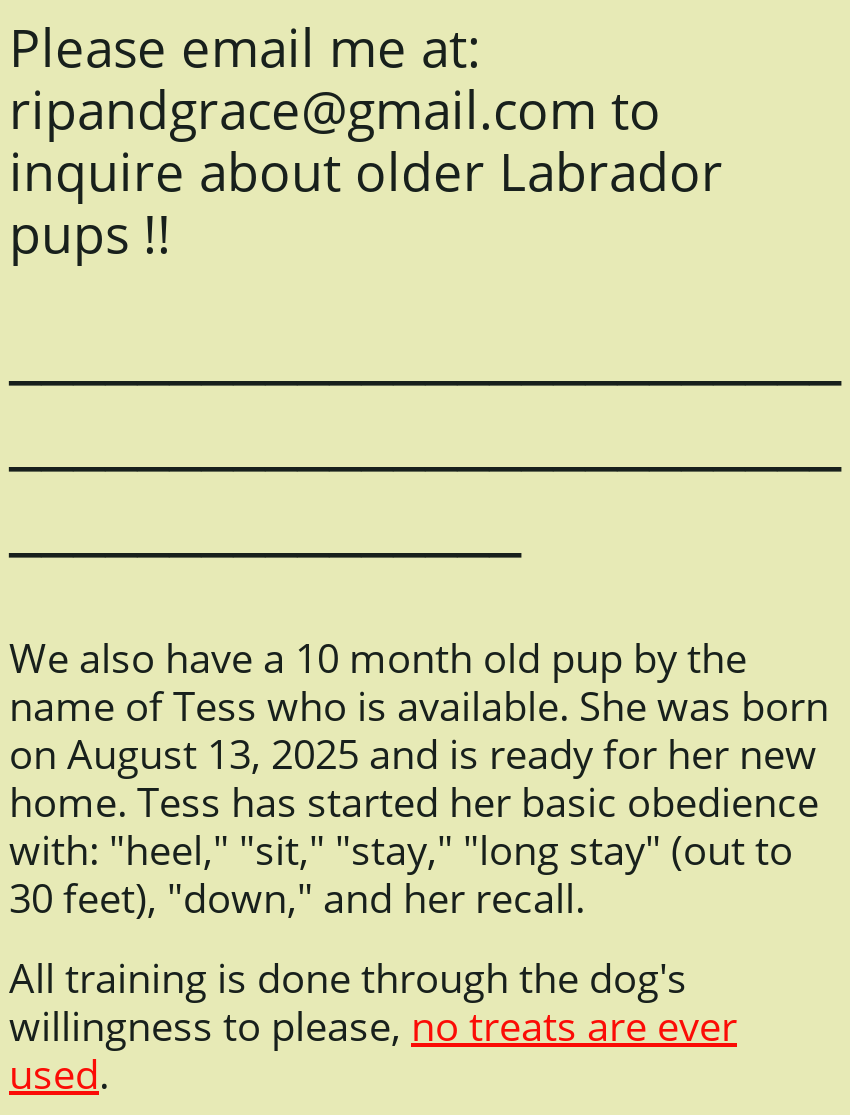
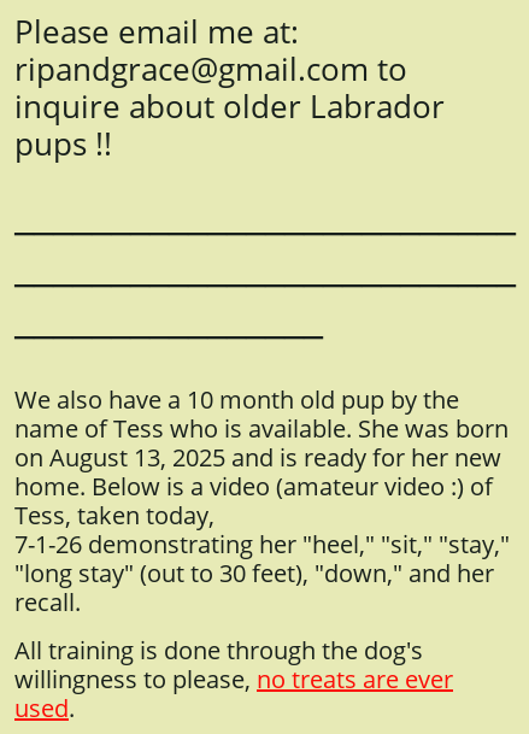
- home. Tess has started her basic obedience
- with: "heel," "sit," "stay," "long stay" (out to
- 30 feet), "down," and her recall.
+ home. Below is a video (amateur video :) of
+ Tess, taken today,
+ 7-1-26 demonstrating her "heel," "sit," "stay,"
+ "long stay" (out to 30 feet), "down," and her
+ recall.
